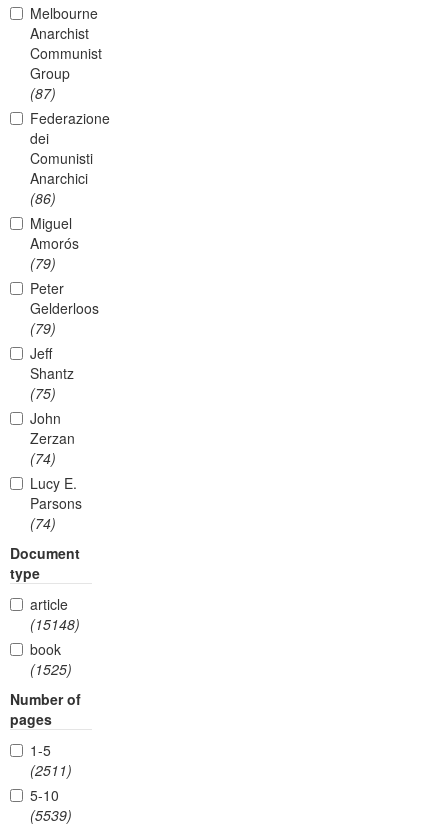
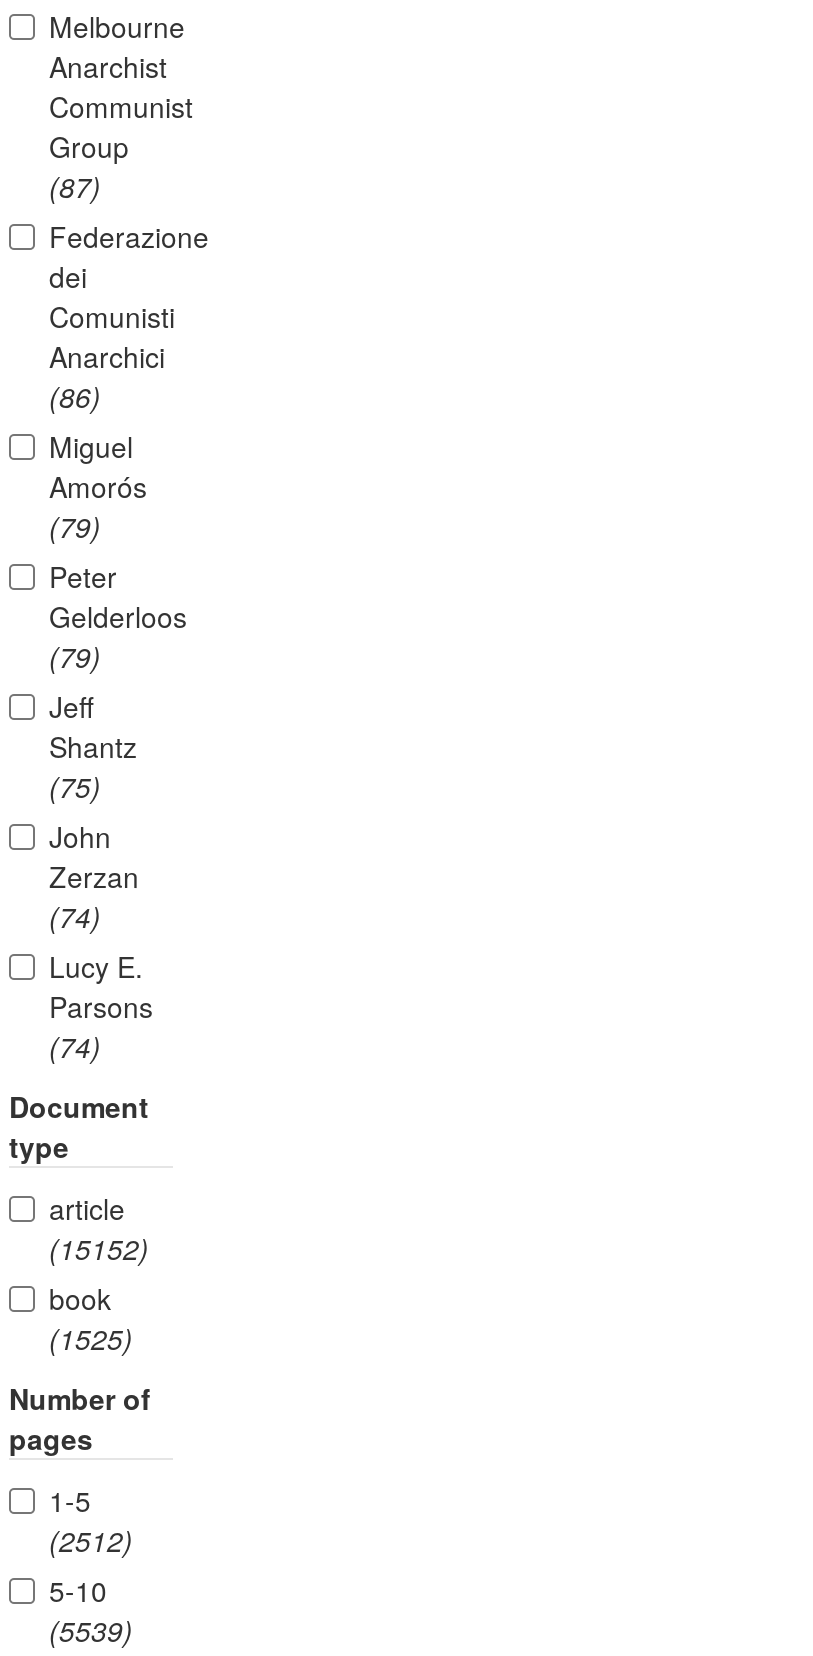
- (15148)
+ (15152)

- (2511)
+ (2512)
